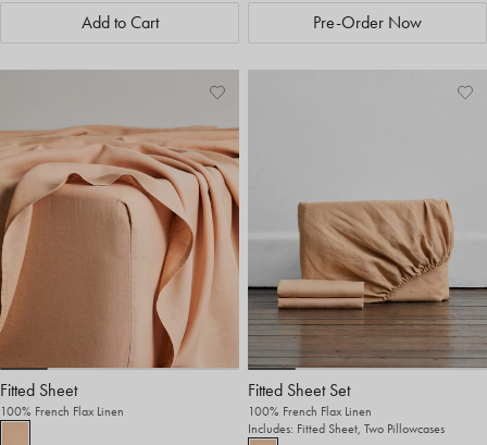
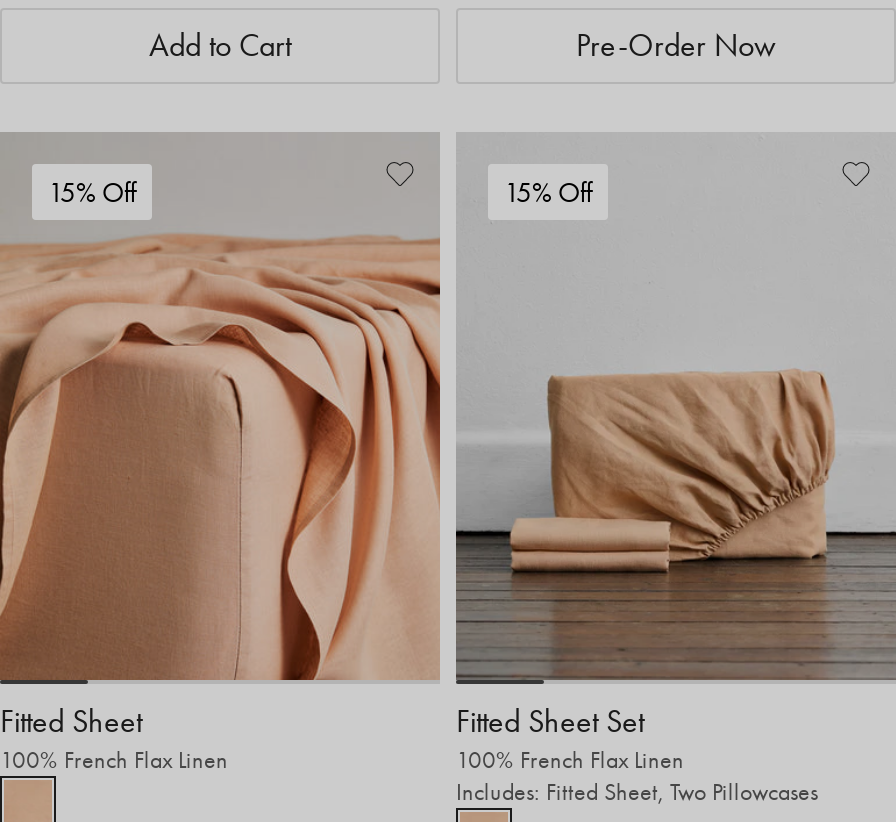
+ 15% Off

+ 15% Off
